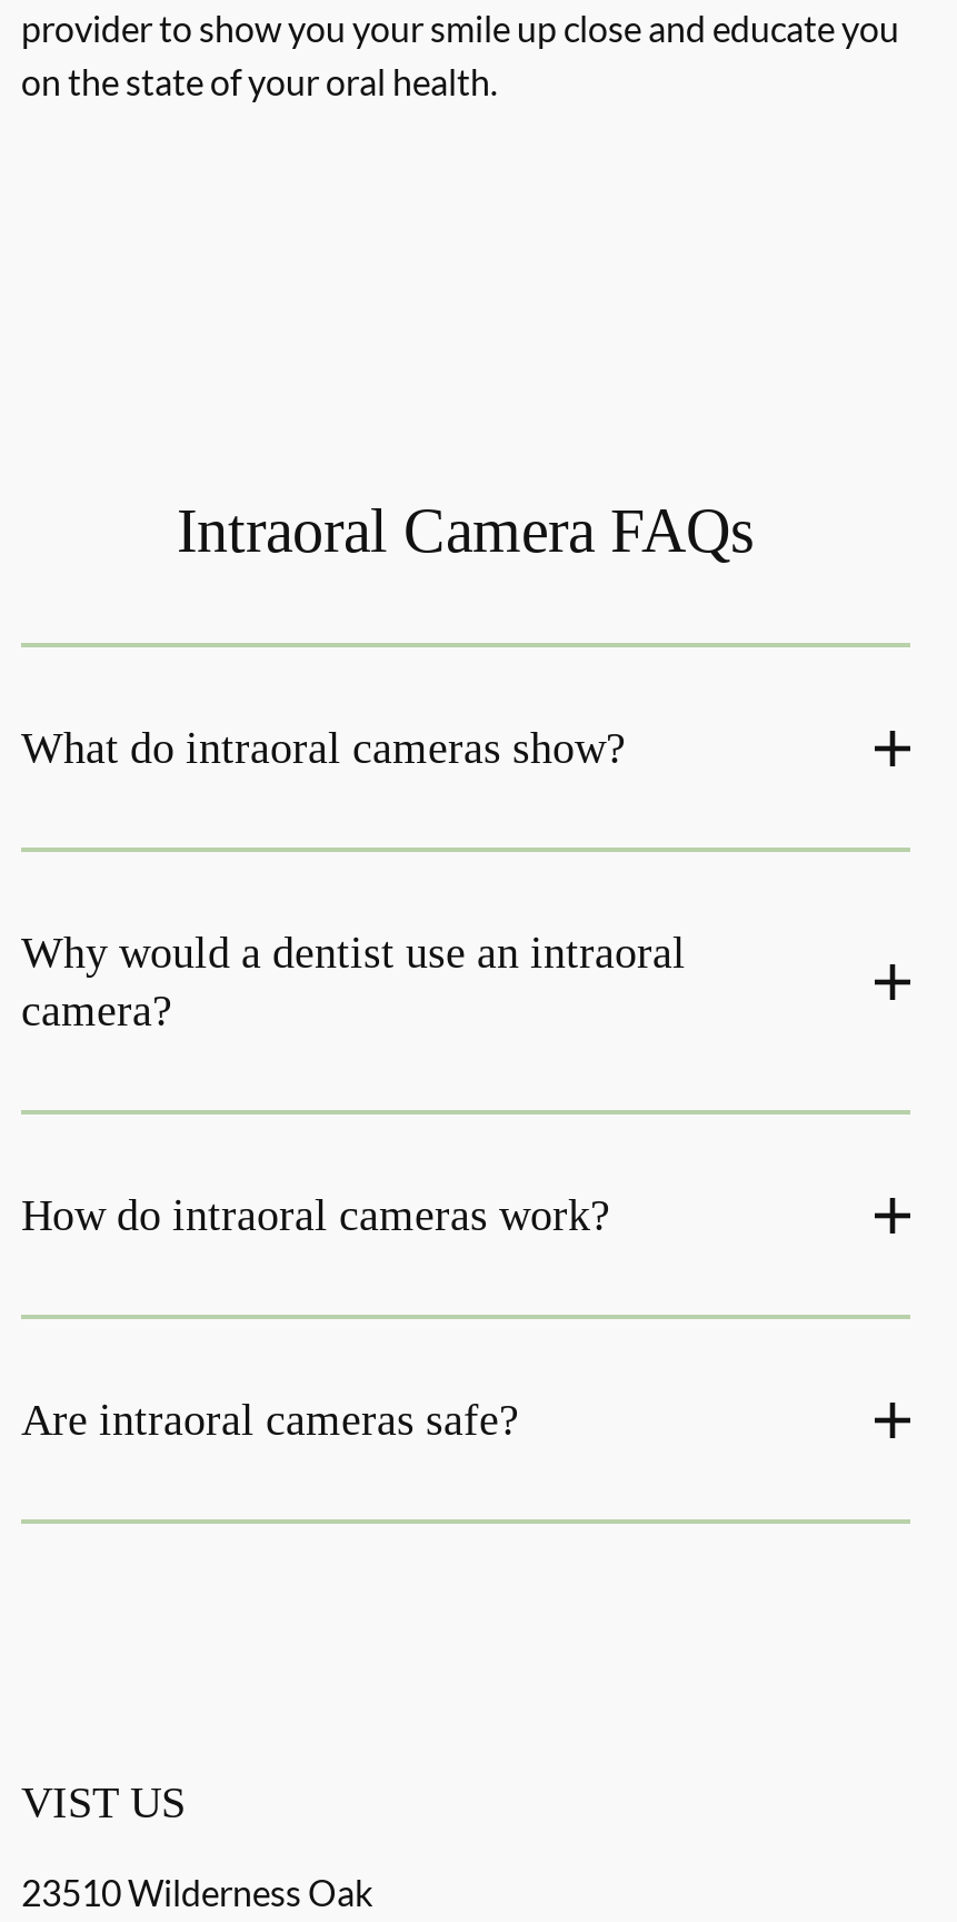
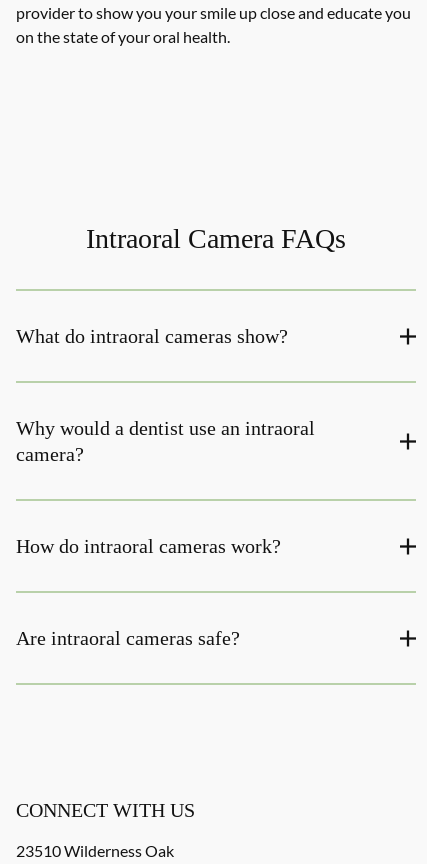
- VIST US
+ CONNECT WITH US
